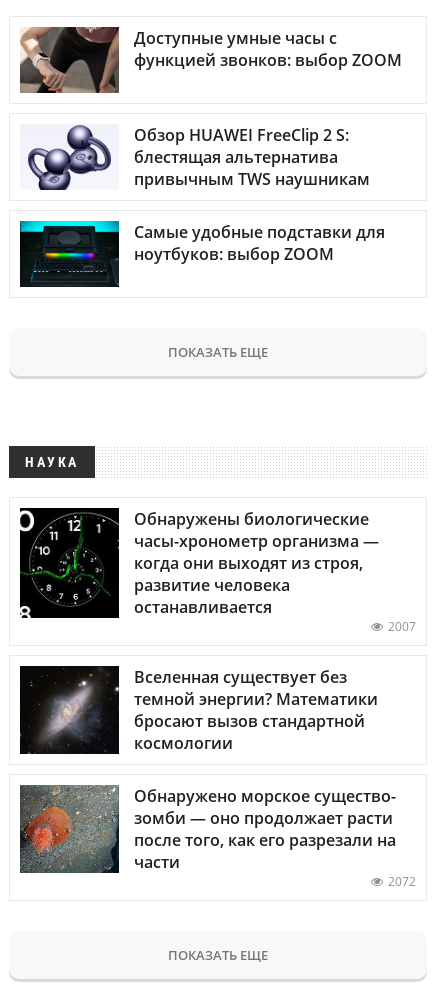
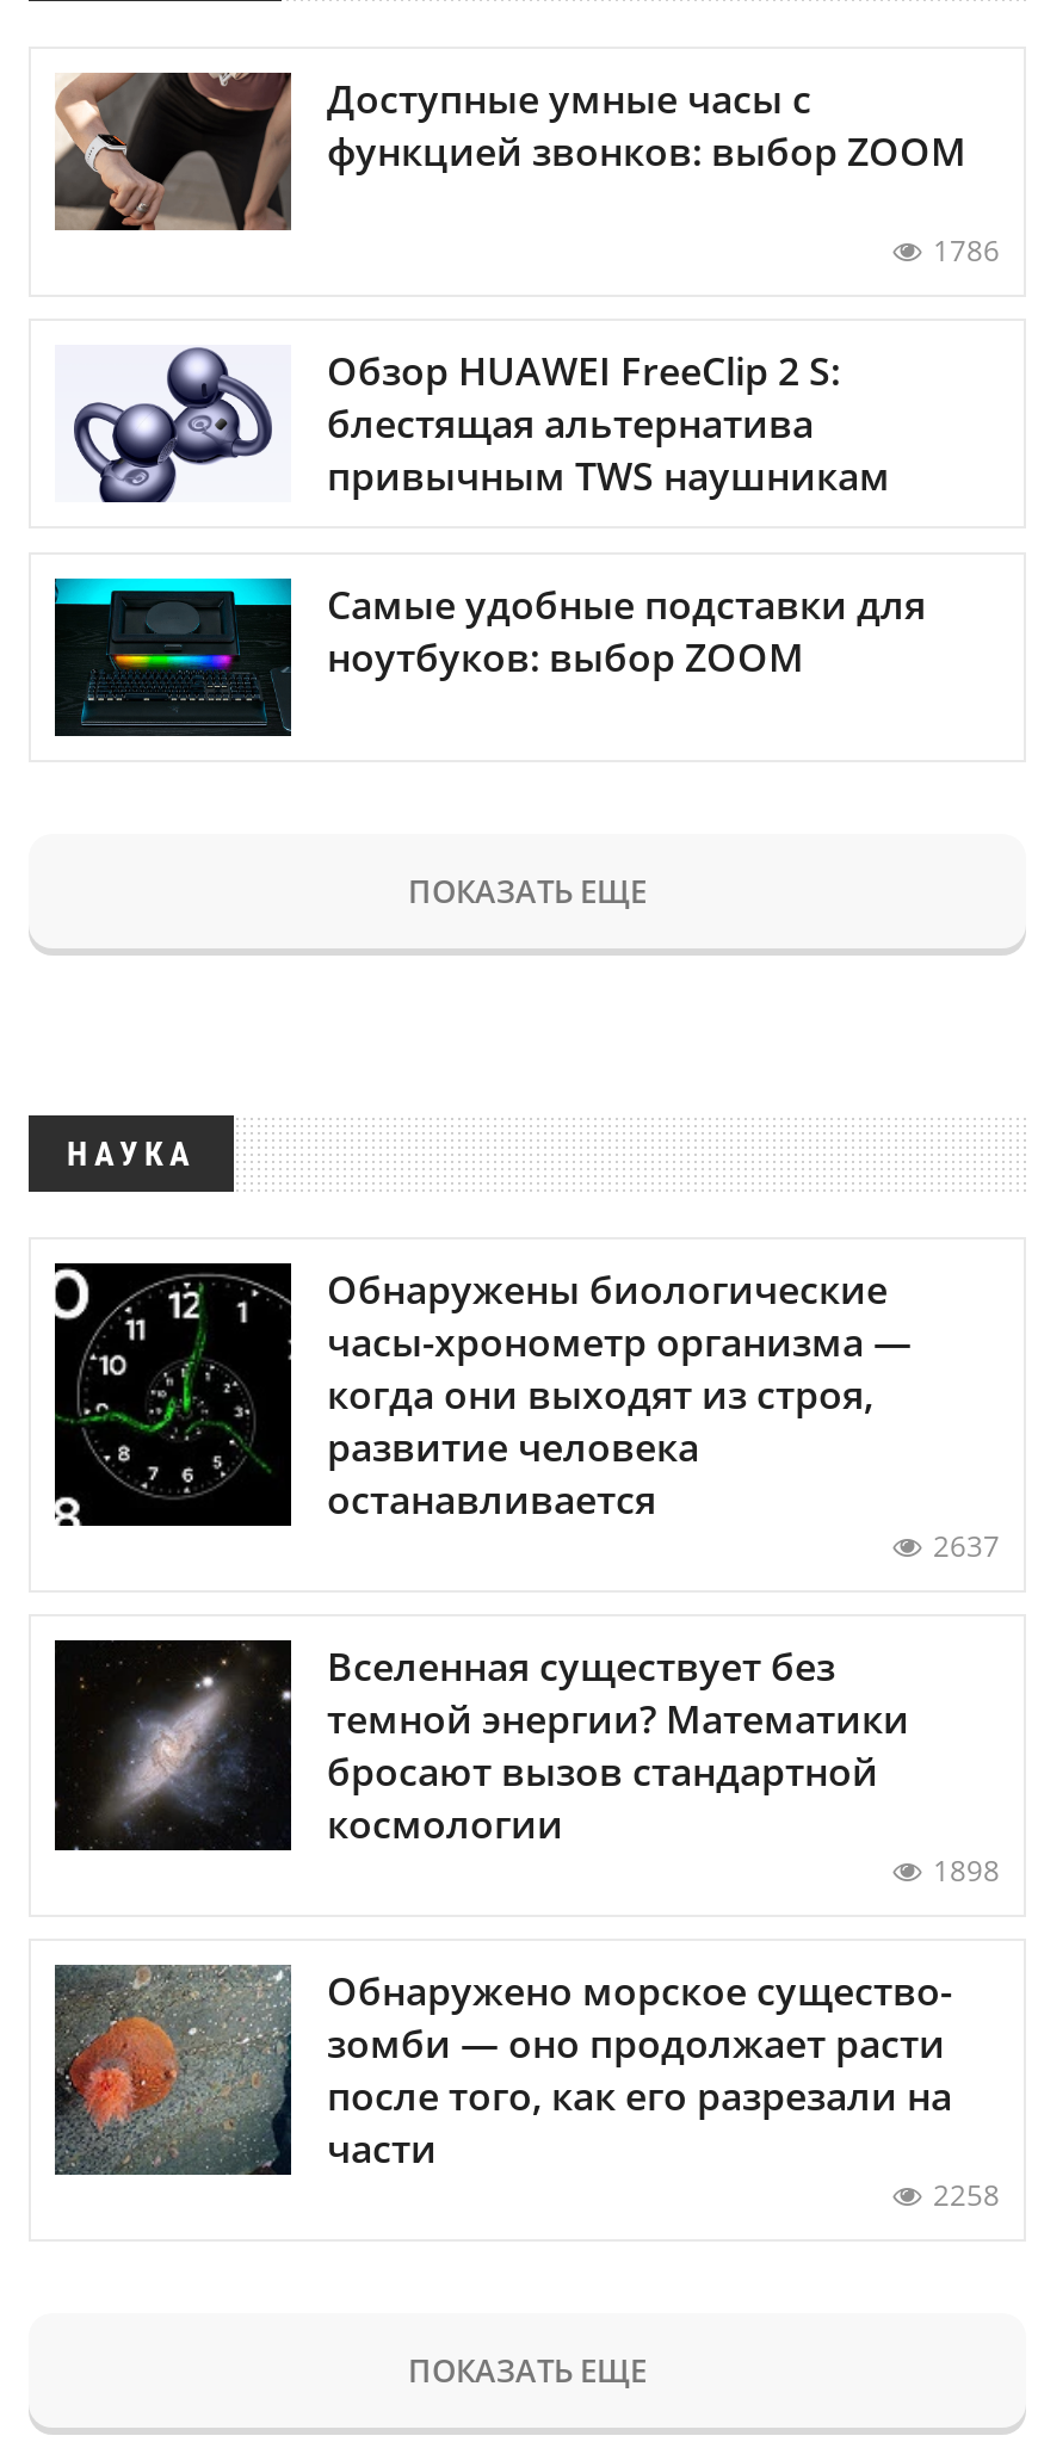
+ 1786

- 2007
+ 2637

+ 1898

- 2072
+ 2258
